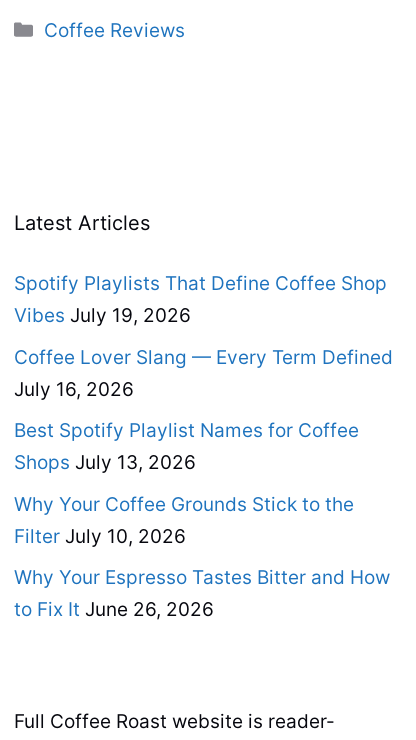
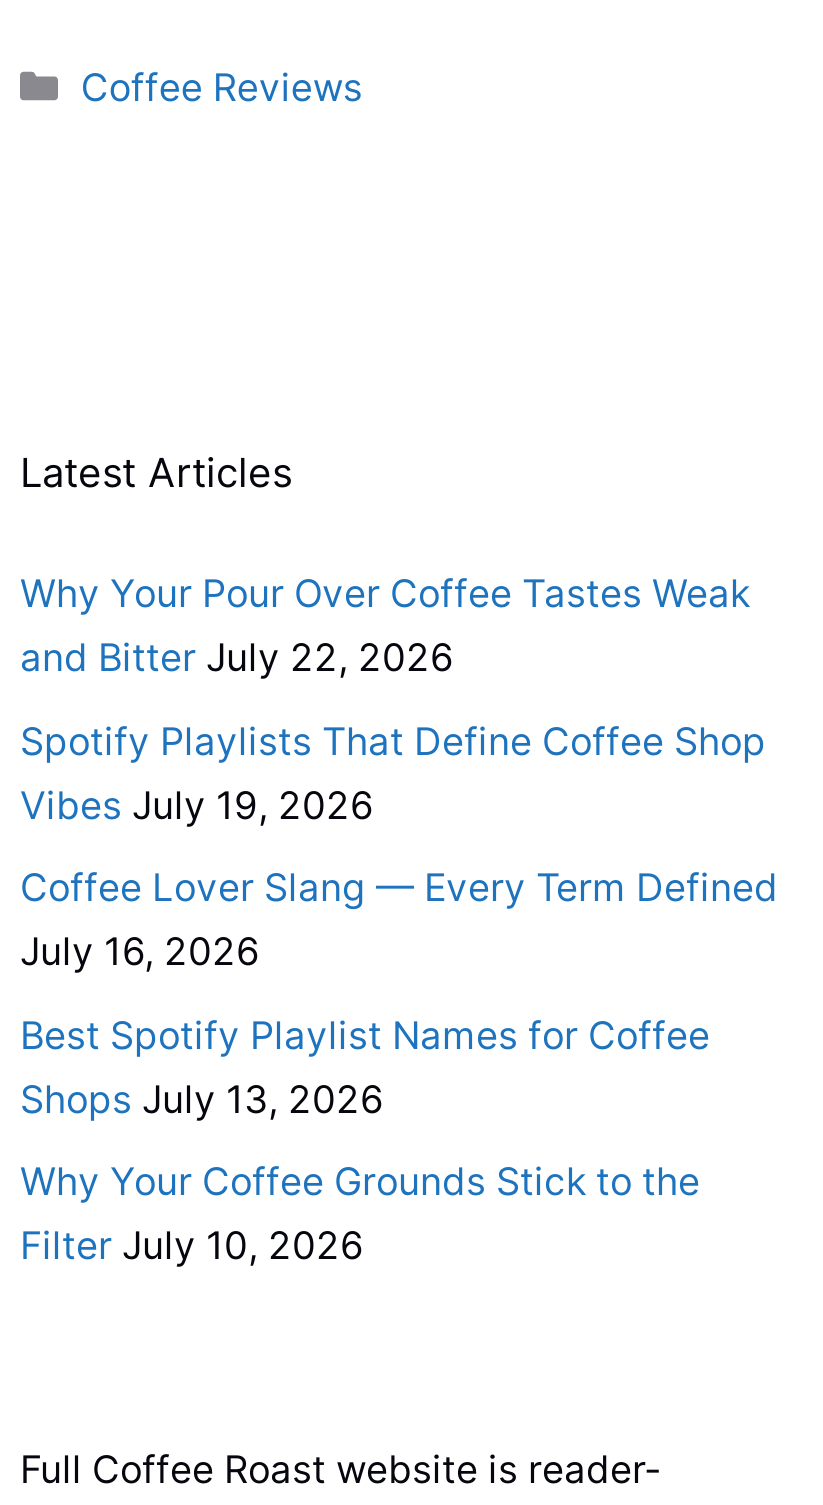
+ Why Your Pour Over Coffee Tastes Weak
+ and Bitter July 22, 2026

moved down: Spotify Playlists That Define Coffee Shop | Vibes July 19, 2026 | Coffee Lover Slang — Every Term Defined | July 16, 2026 | Best Spotify Playlist Names for Coffee | Shops July 13, 2026 | Why Your Coffee Grounds Stick to the | Filter July 10, 2026

- Why Your Espresso Tastes Bitter and How
- to Fix It June 26, 2026
